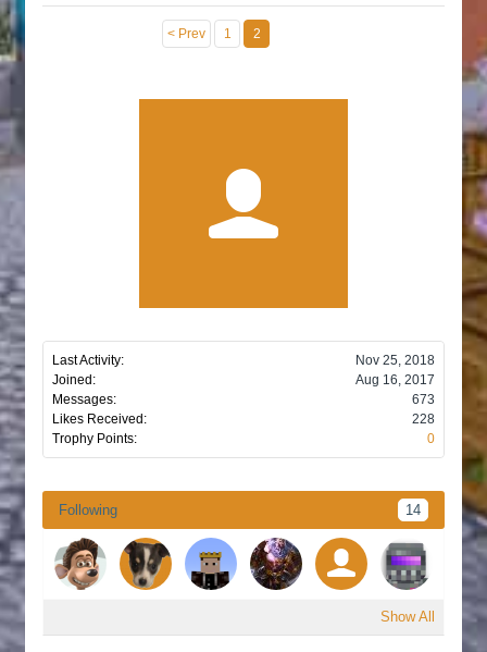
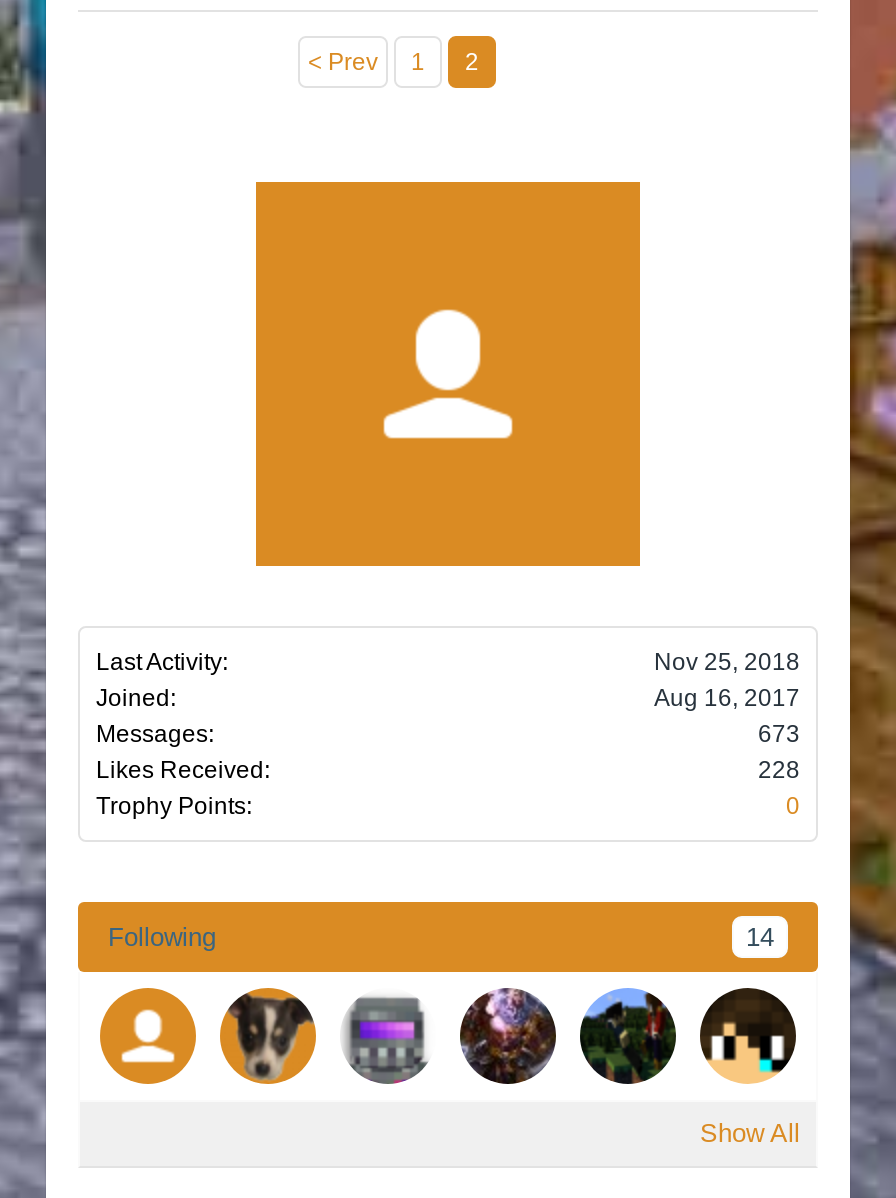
- [image]
+ [image]

- [image]
+ [image]

- [image]
+ [image]

- [image]
+ [image]
